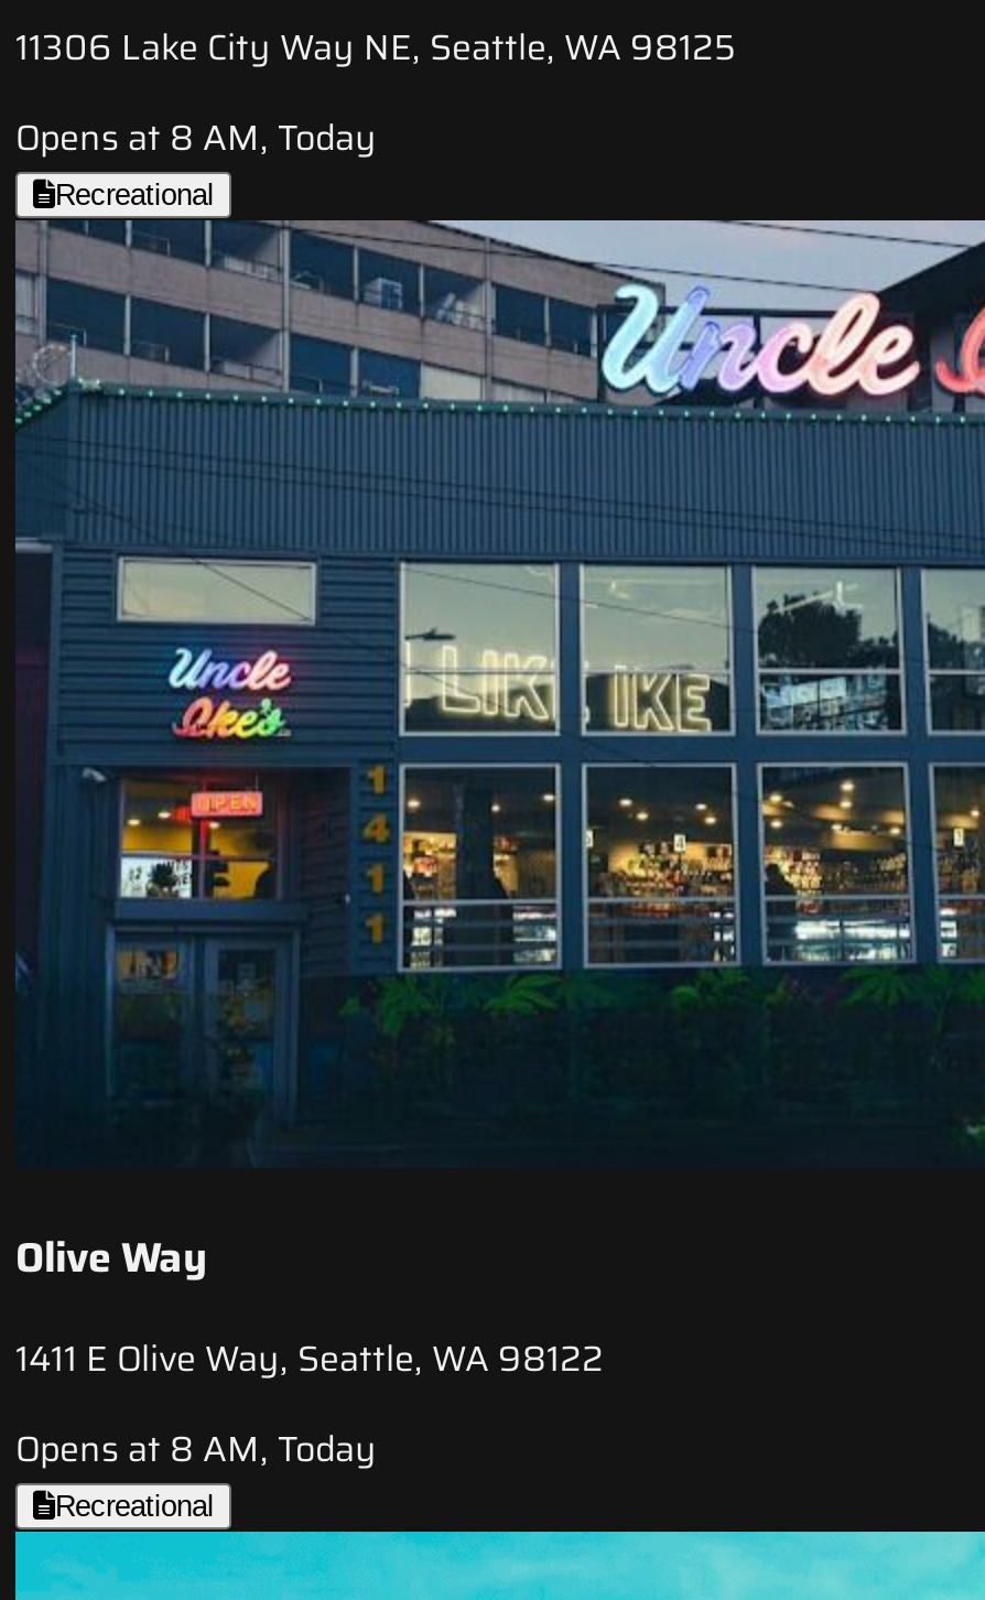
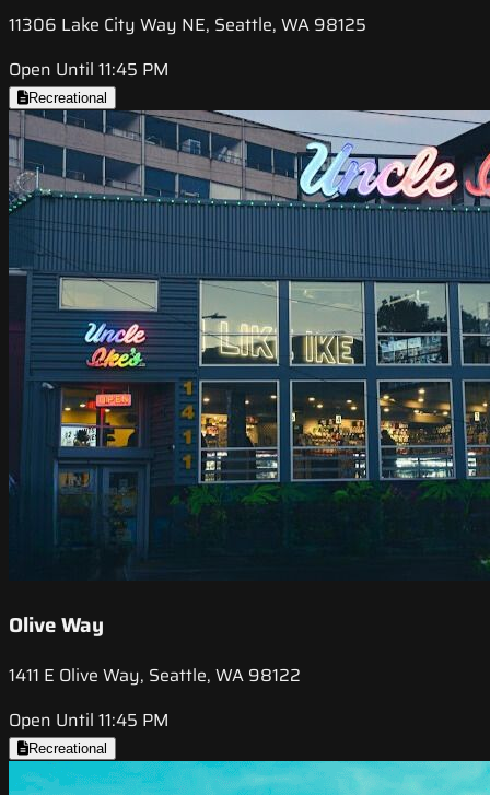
- Opens at 8 AM, Today
+ Open Until 11:45 PM

- Opens at 8 AM, Today
+ Open Until 11:45 PM
